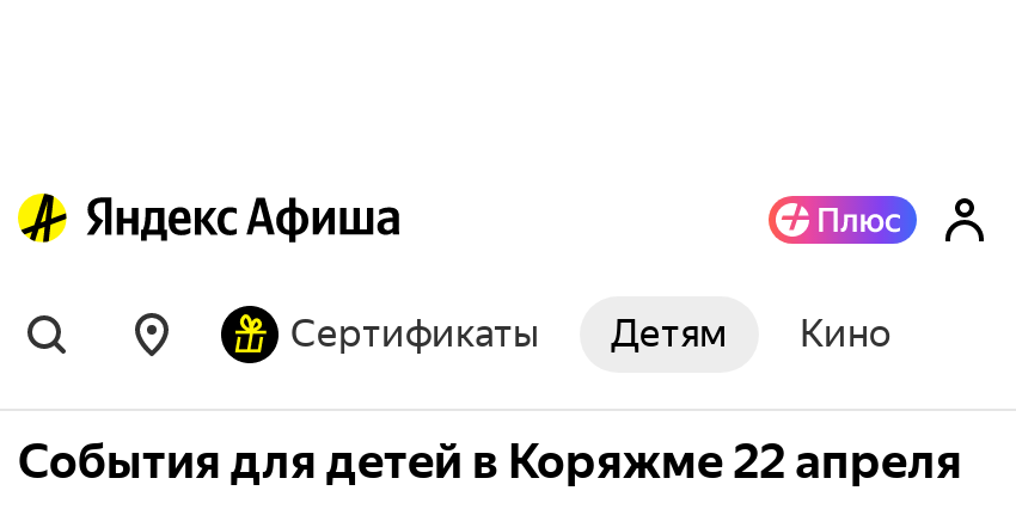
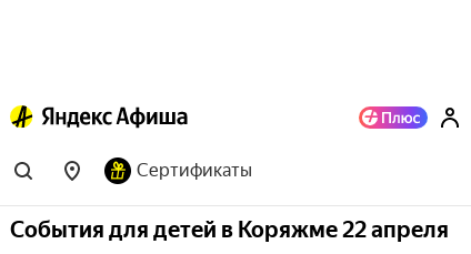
- Детям
- Кино
